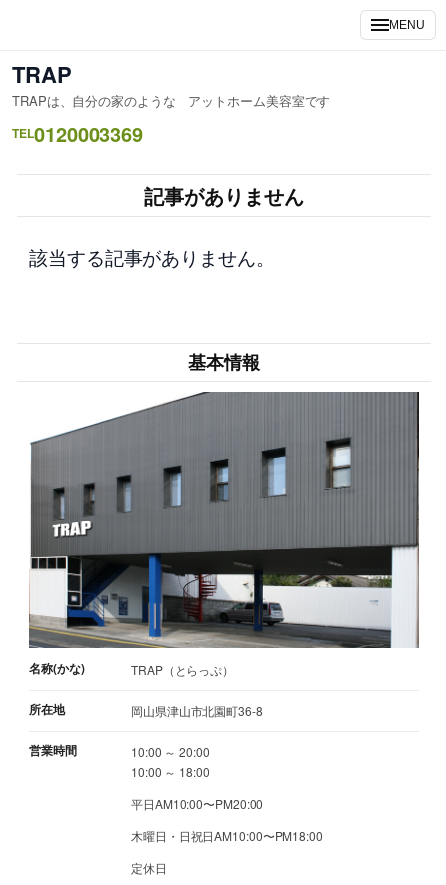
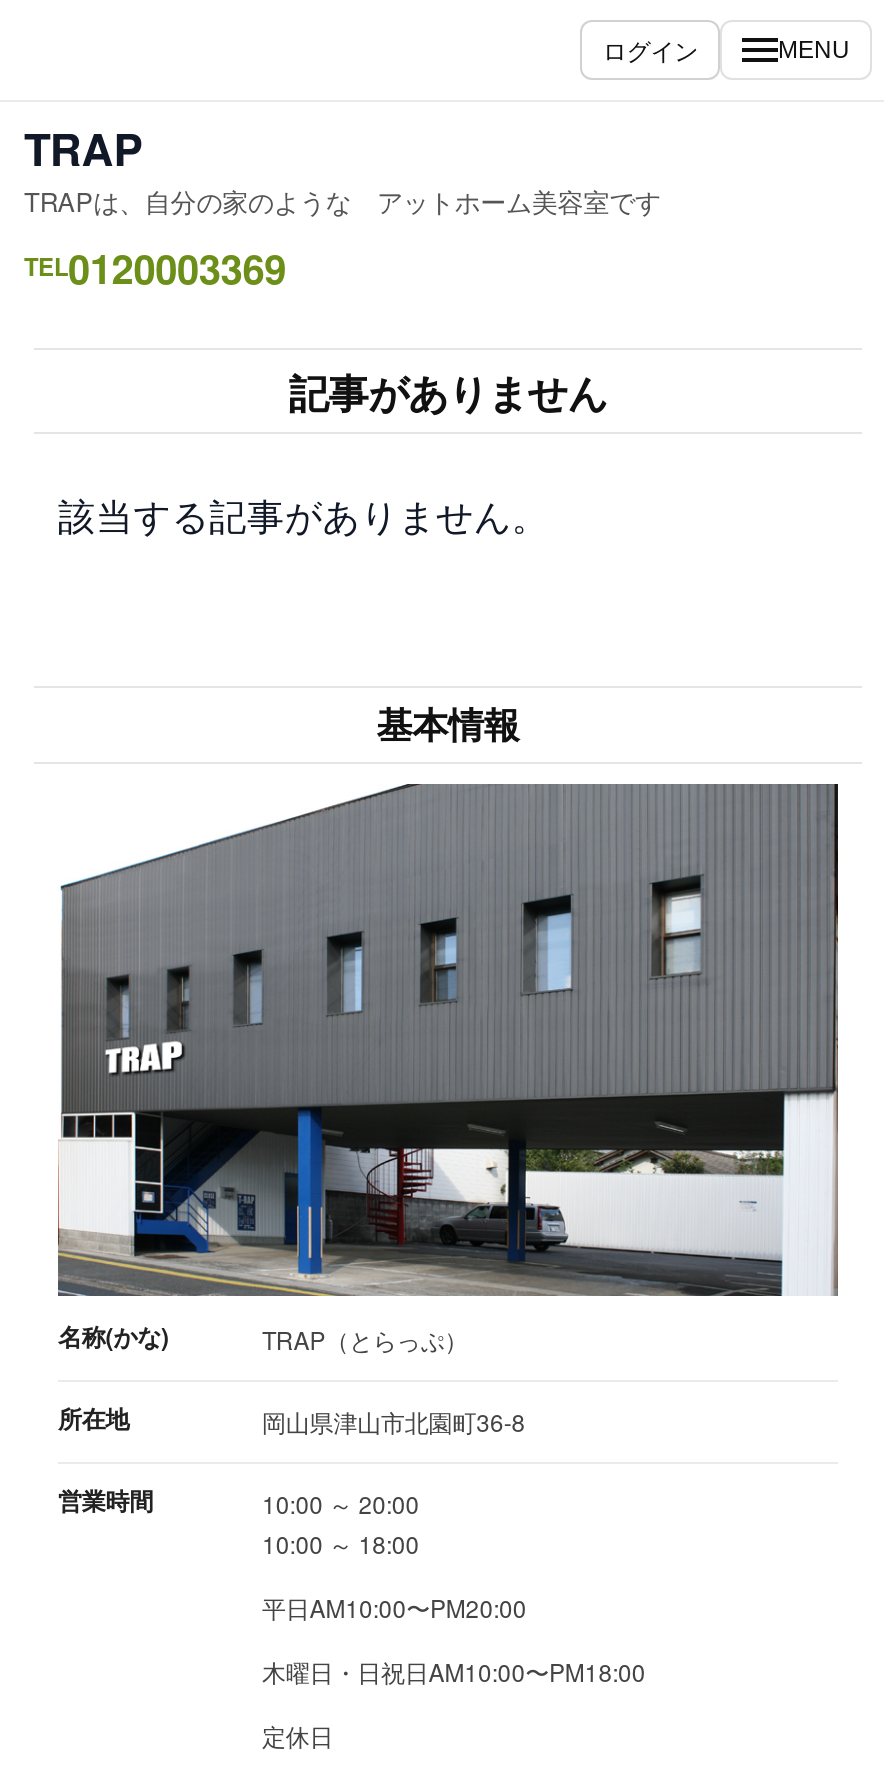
+ ログイン
